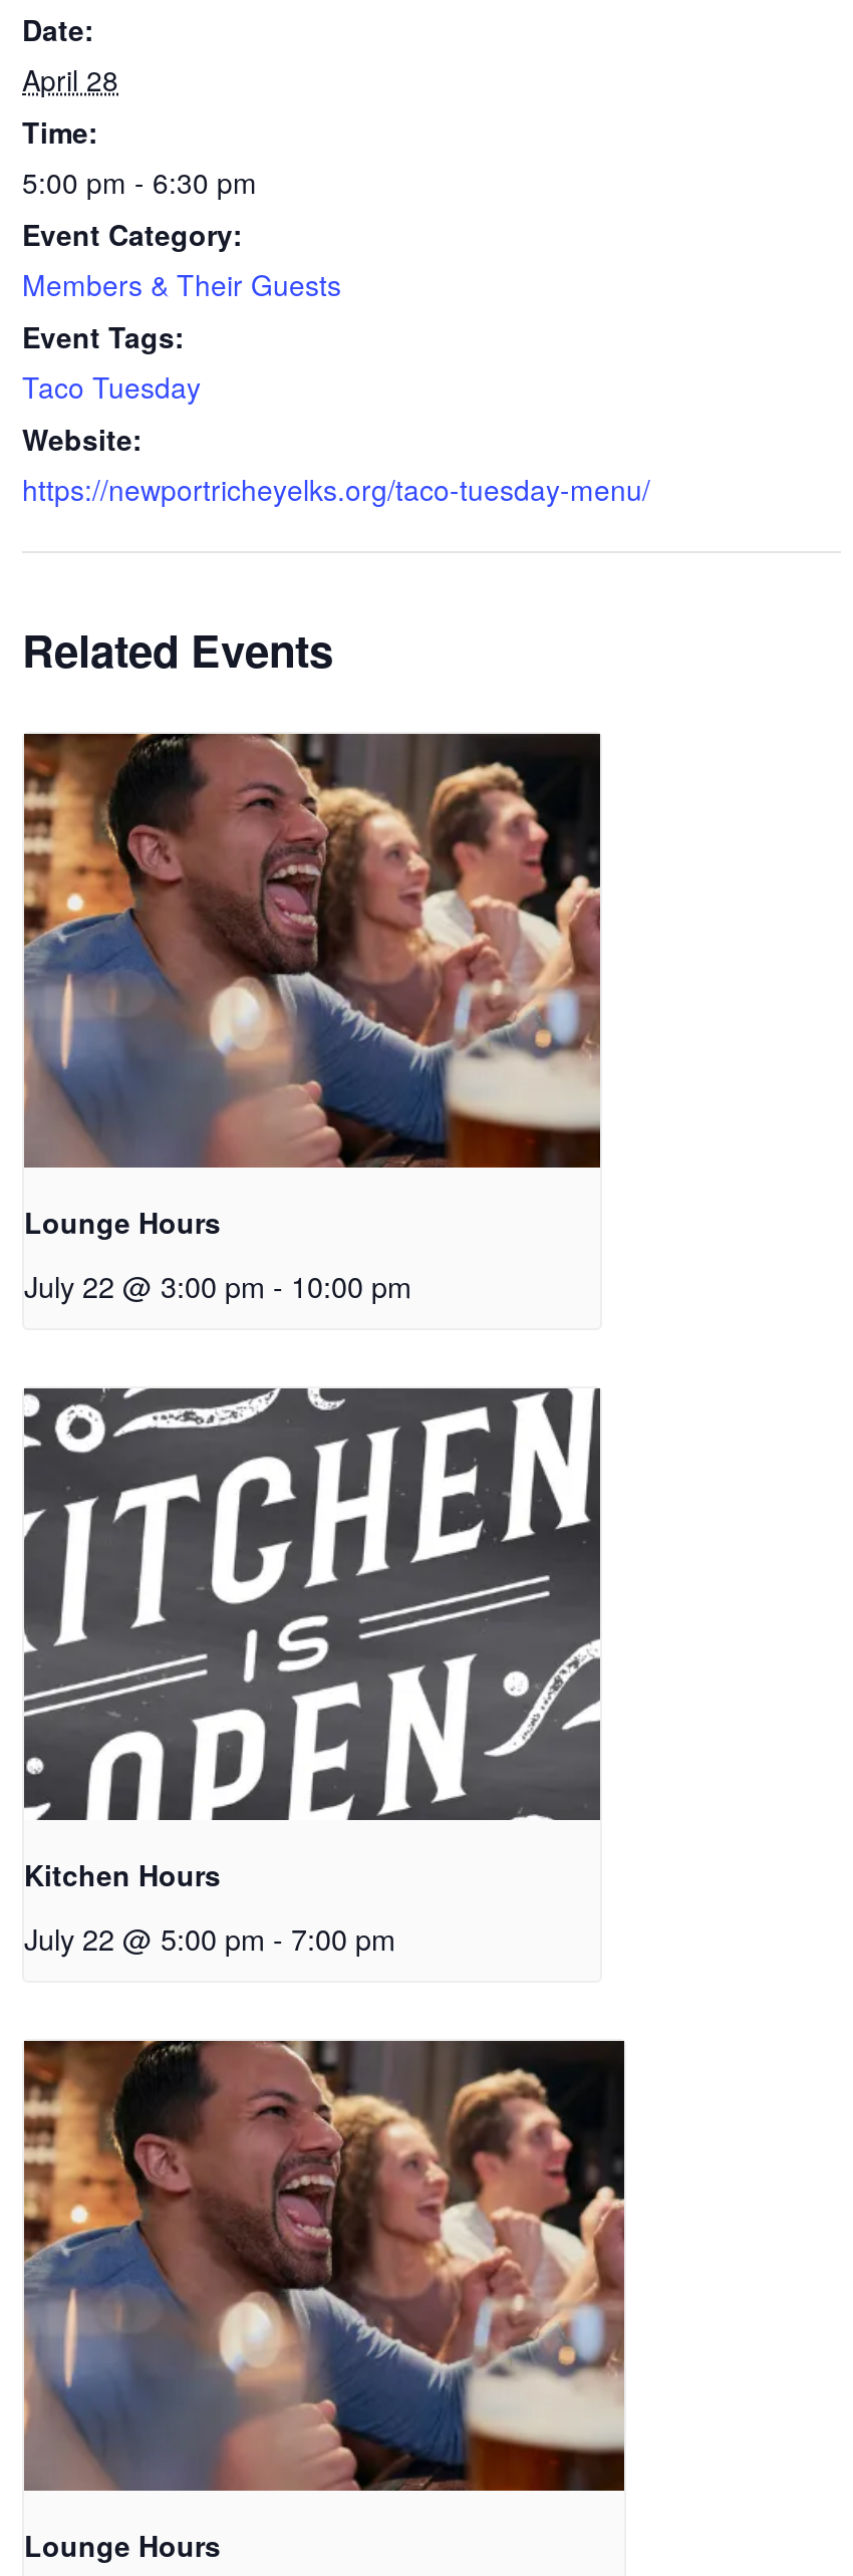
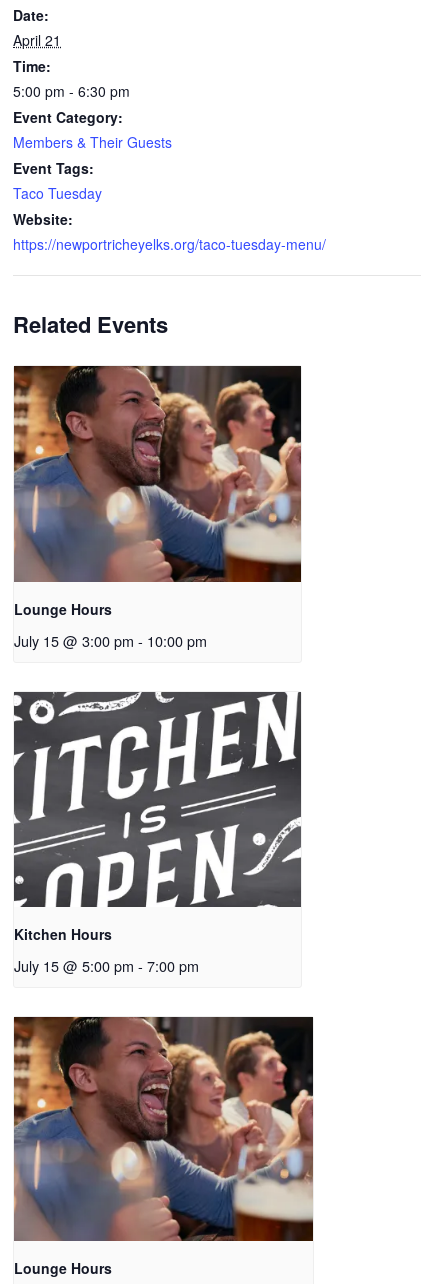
- April 28
+ April 21

- July 22 @ 3:00 pm - 10:00 pm
+ July 15 @ 3:00 pm - 10:00 pm

- July 22 @ 5:00 pm - 7:00 pm
+ July 15 @ 5:00 pm - 7:00 pm
